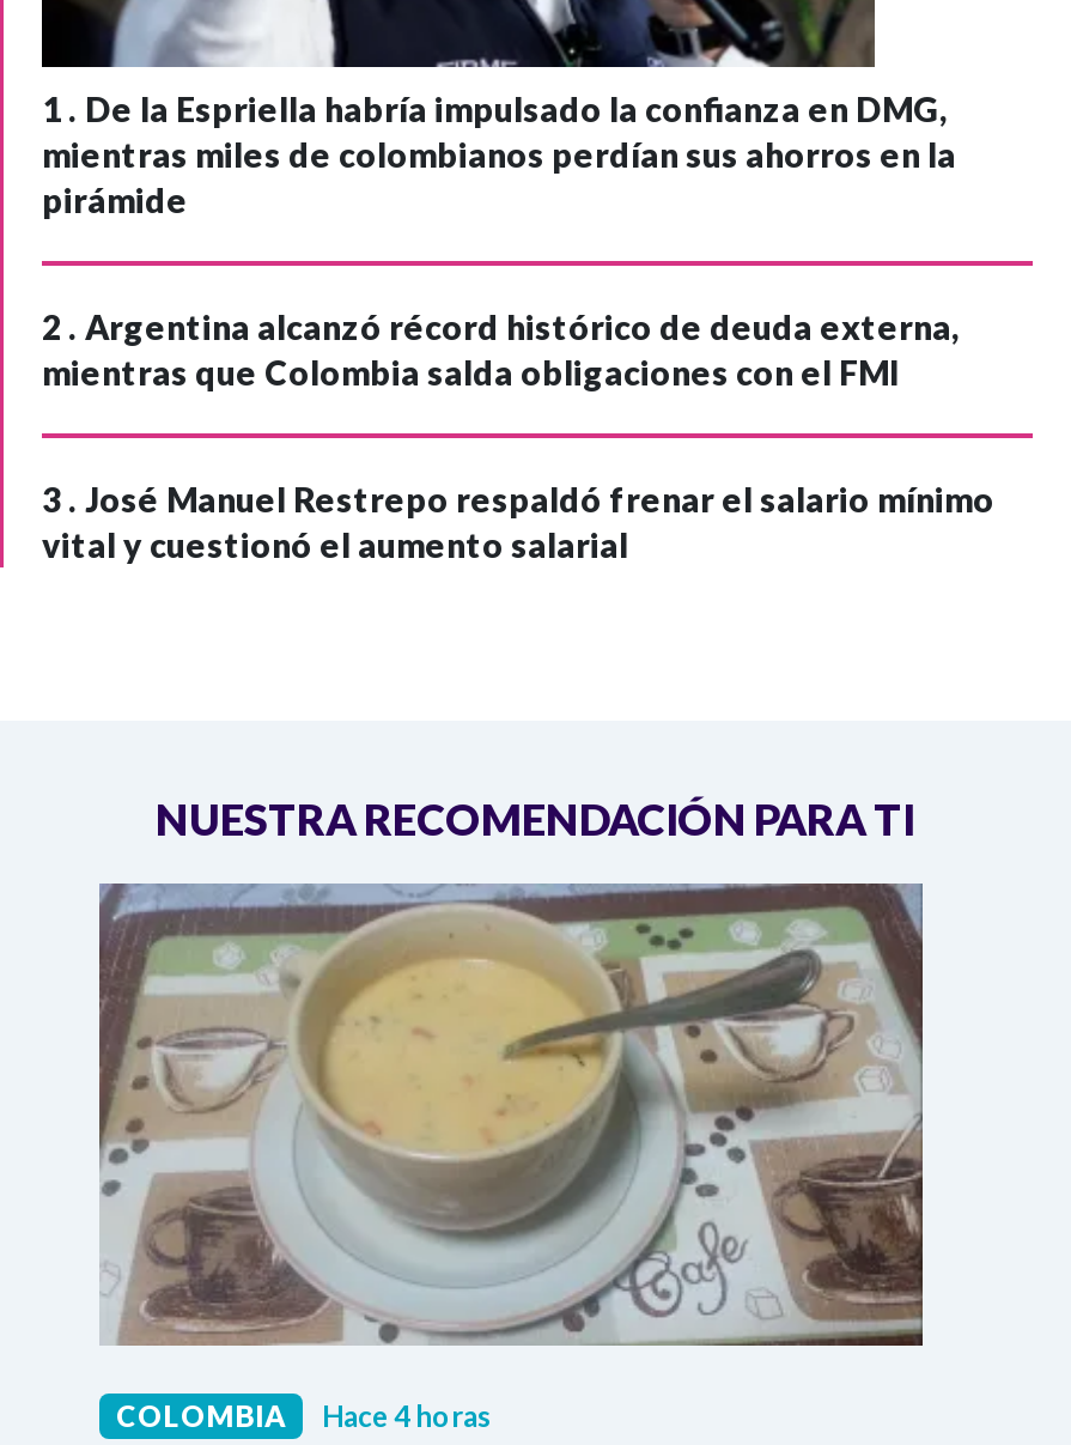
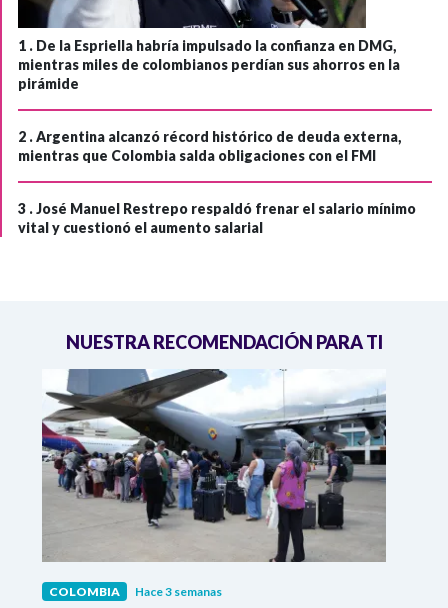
- [image]
- COLOMBIA Hace 4 horas
+ [image]
+ COLOMBIA Hace 3 semanas
